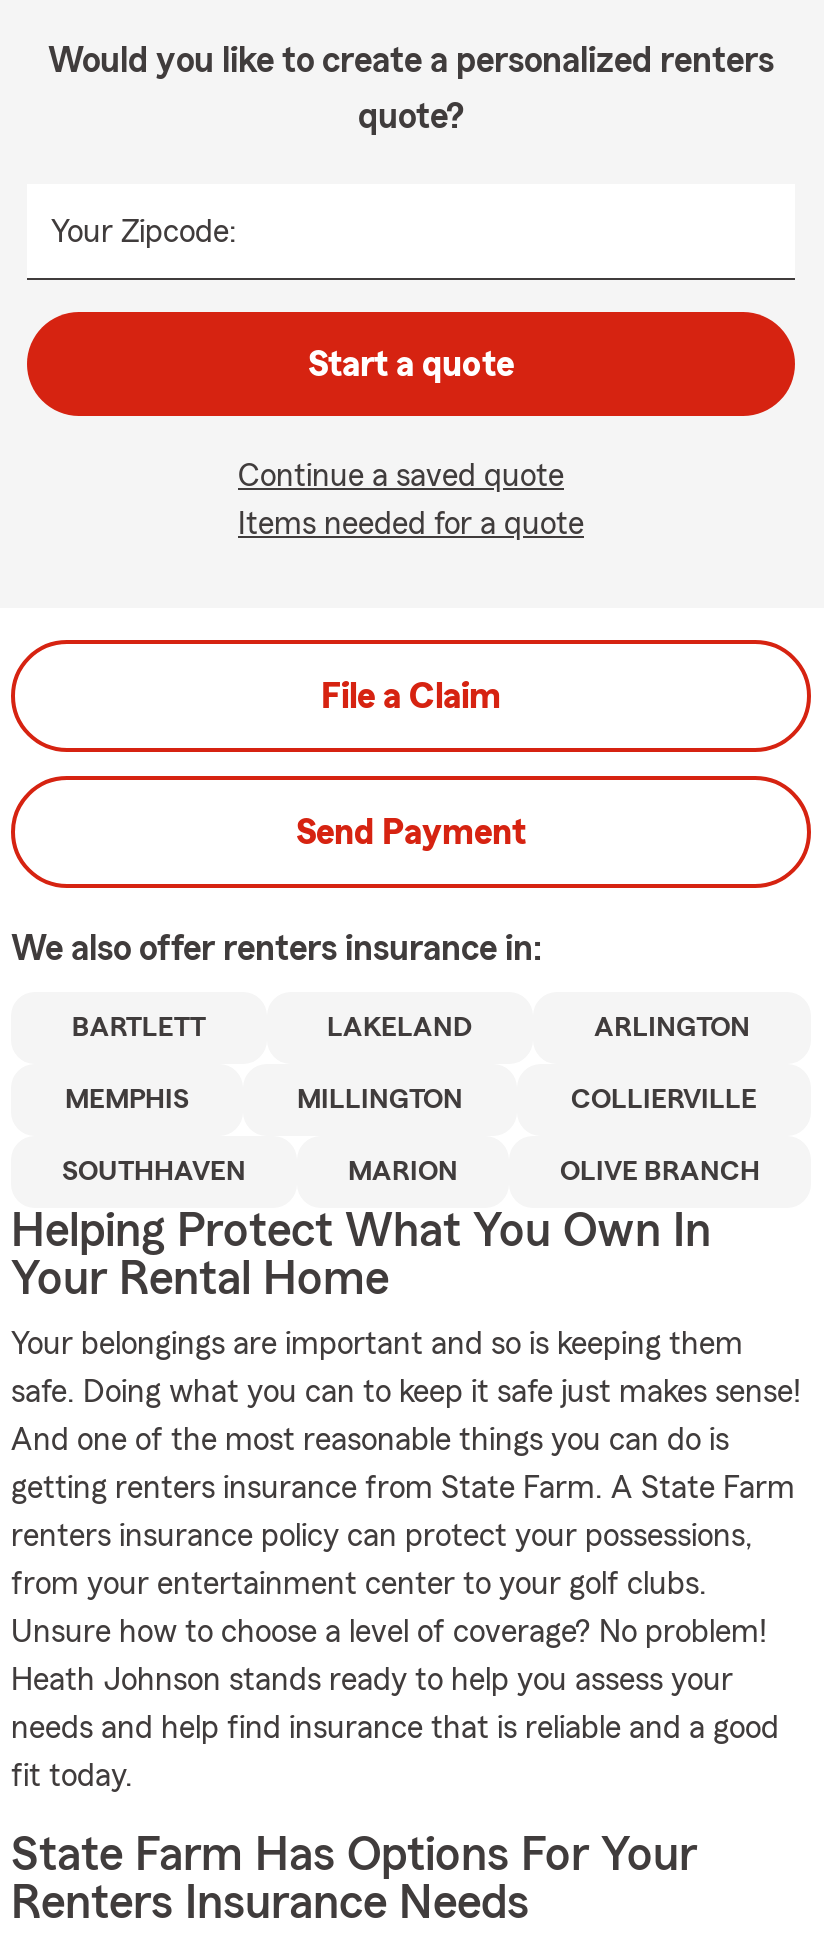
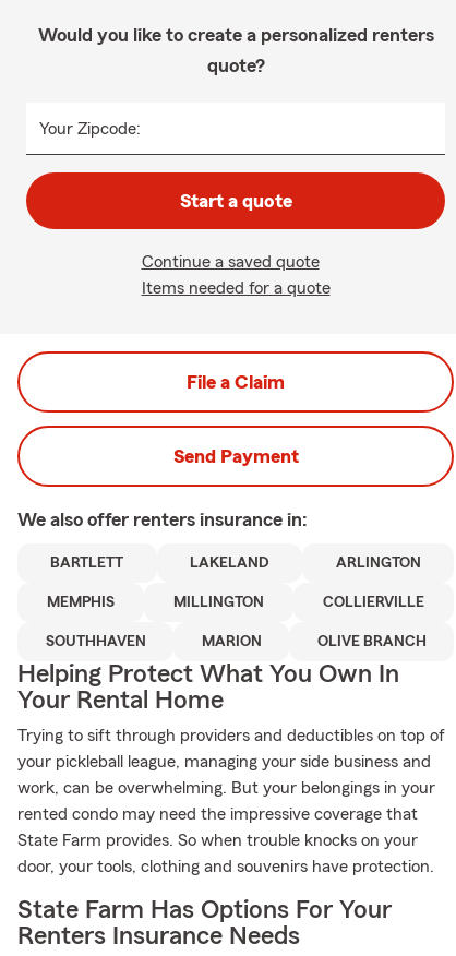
- Your belongings are important and so is keeping them
- safe. Doing what you can to keep it safe just makes sense!
- And one of the most reasonable things you can do is
- getting renters insurance from State Farm. A State Farm
- renters insurance policy can protect your possessions,
- from your entertainment center to your golf clubs.
- Unsure how to choose a level of coverage? No problem!
- Heath Johnson stands ready to help you assess your
- needs and help find insurance that is reliable and a good
- fit today.
+ Trying to sift through providers and deductibles on top of
+ your pickleball league, managing your side business and
+ work, can be overwhelming. But your belongings in your
+ rented condo may need the impressive coverage that
+ State Farm provides. So when trouble knocks on your
+ door, your tools, clothing and souvenirs have protection.
